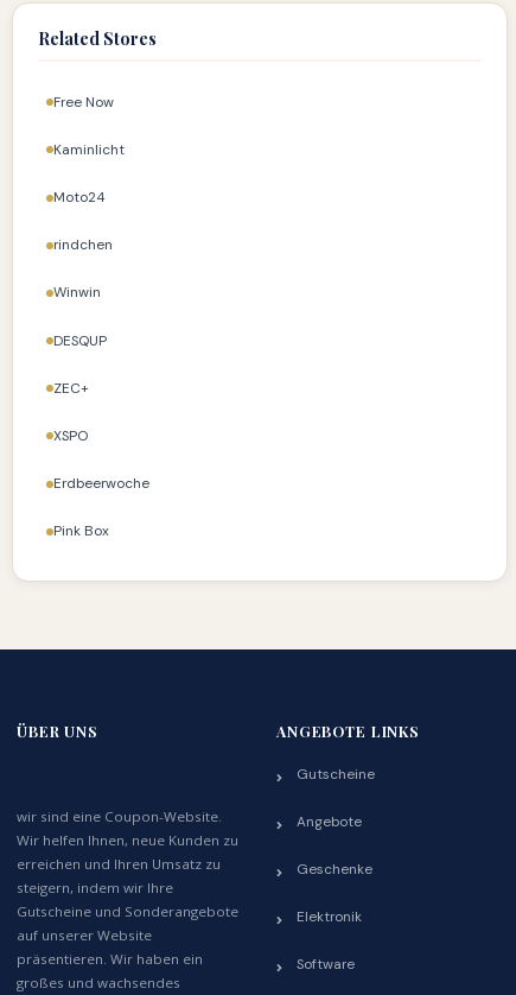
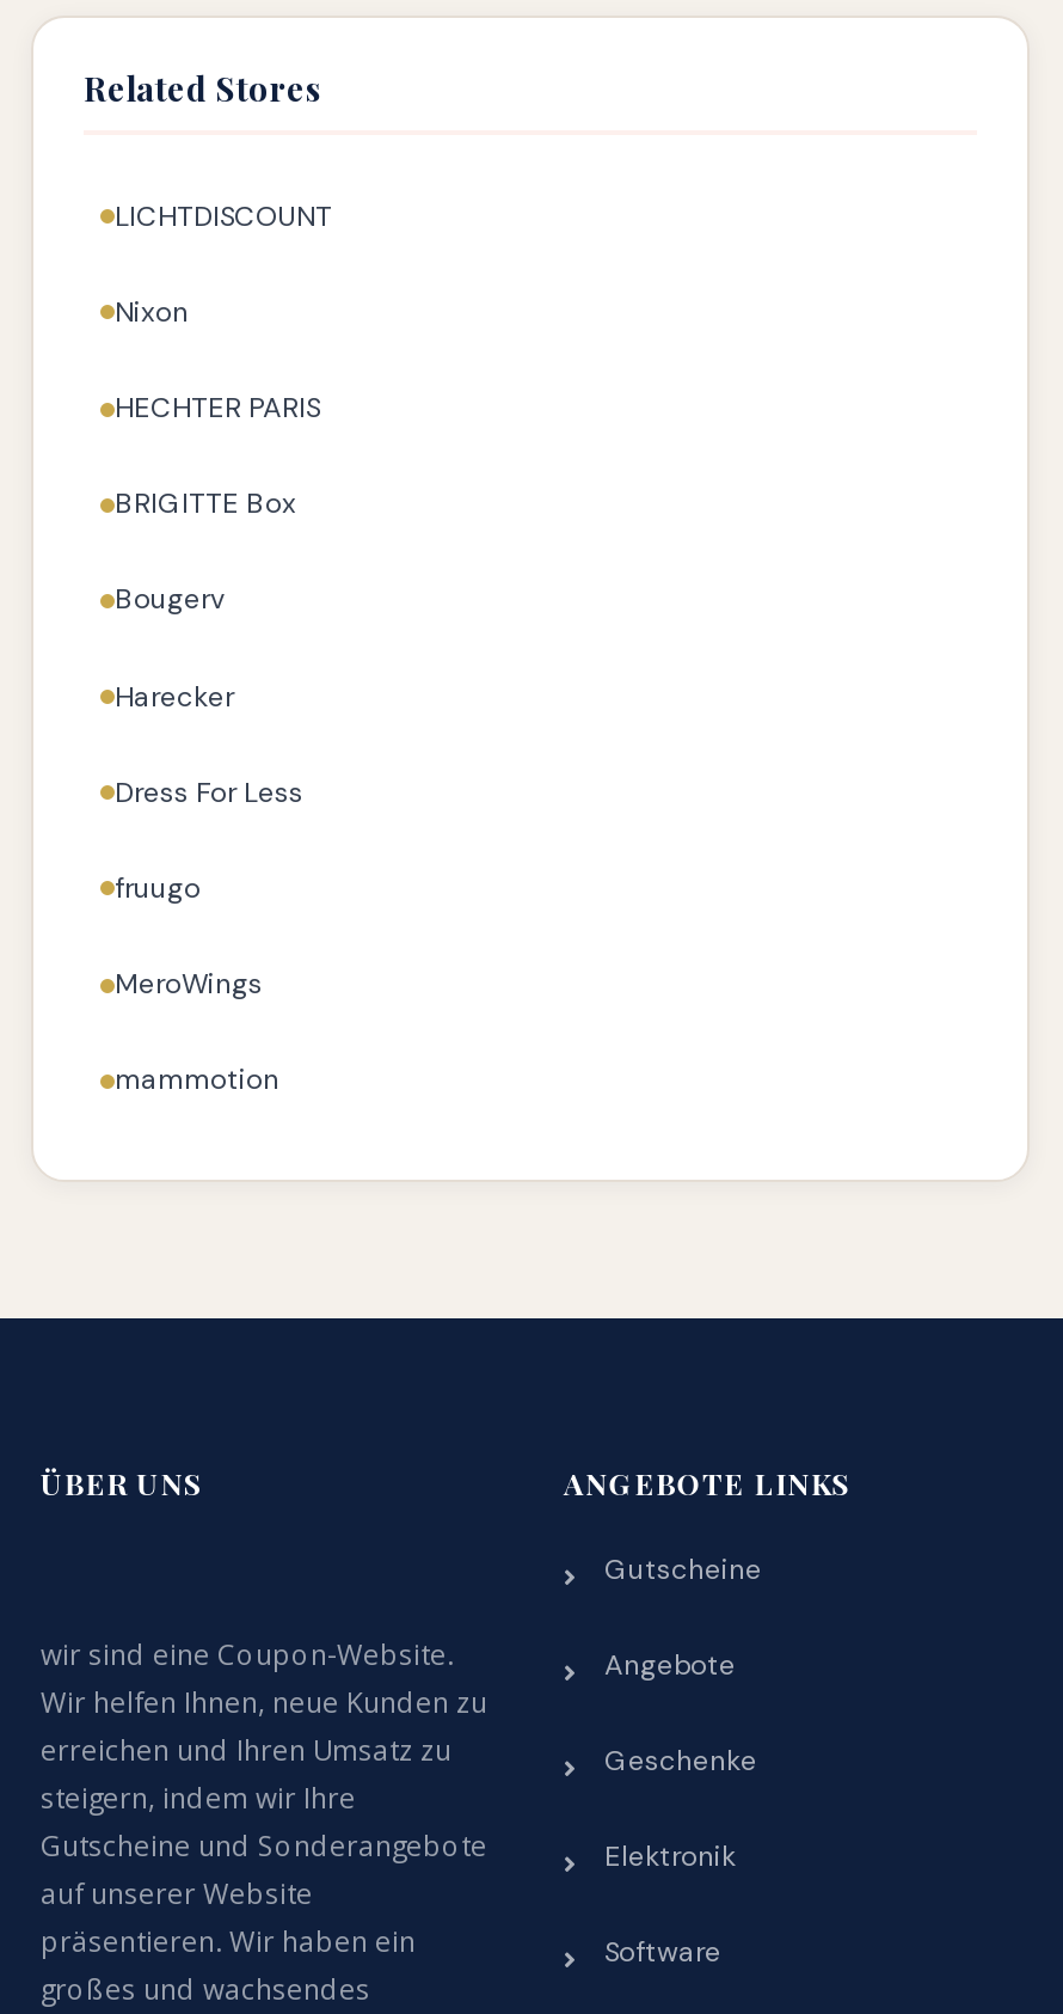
- Free Now
+ LICHTDISCOUNT

- Kaminlicht
+ Nixon

- Moto24
+ HECHTER PARIS

- rindchen
+ BRIGITTE Box

- Winwin
+ Bougerv

- DESQUP
+ Harecker

- ZEC+
+ Dress For Less

- XSPO
+ fruugo

- Erdbeerwoche
+ MeroWings

- Pink Box
+ mammotion
